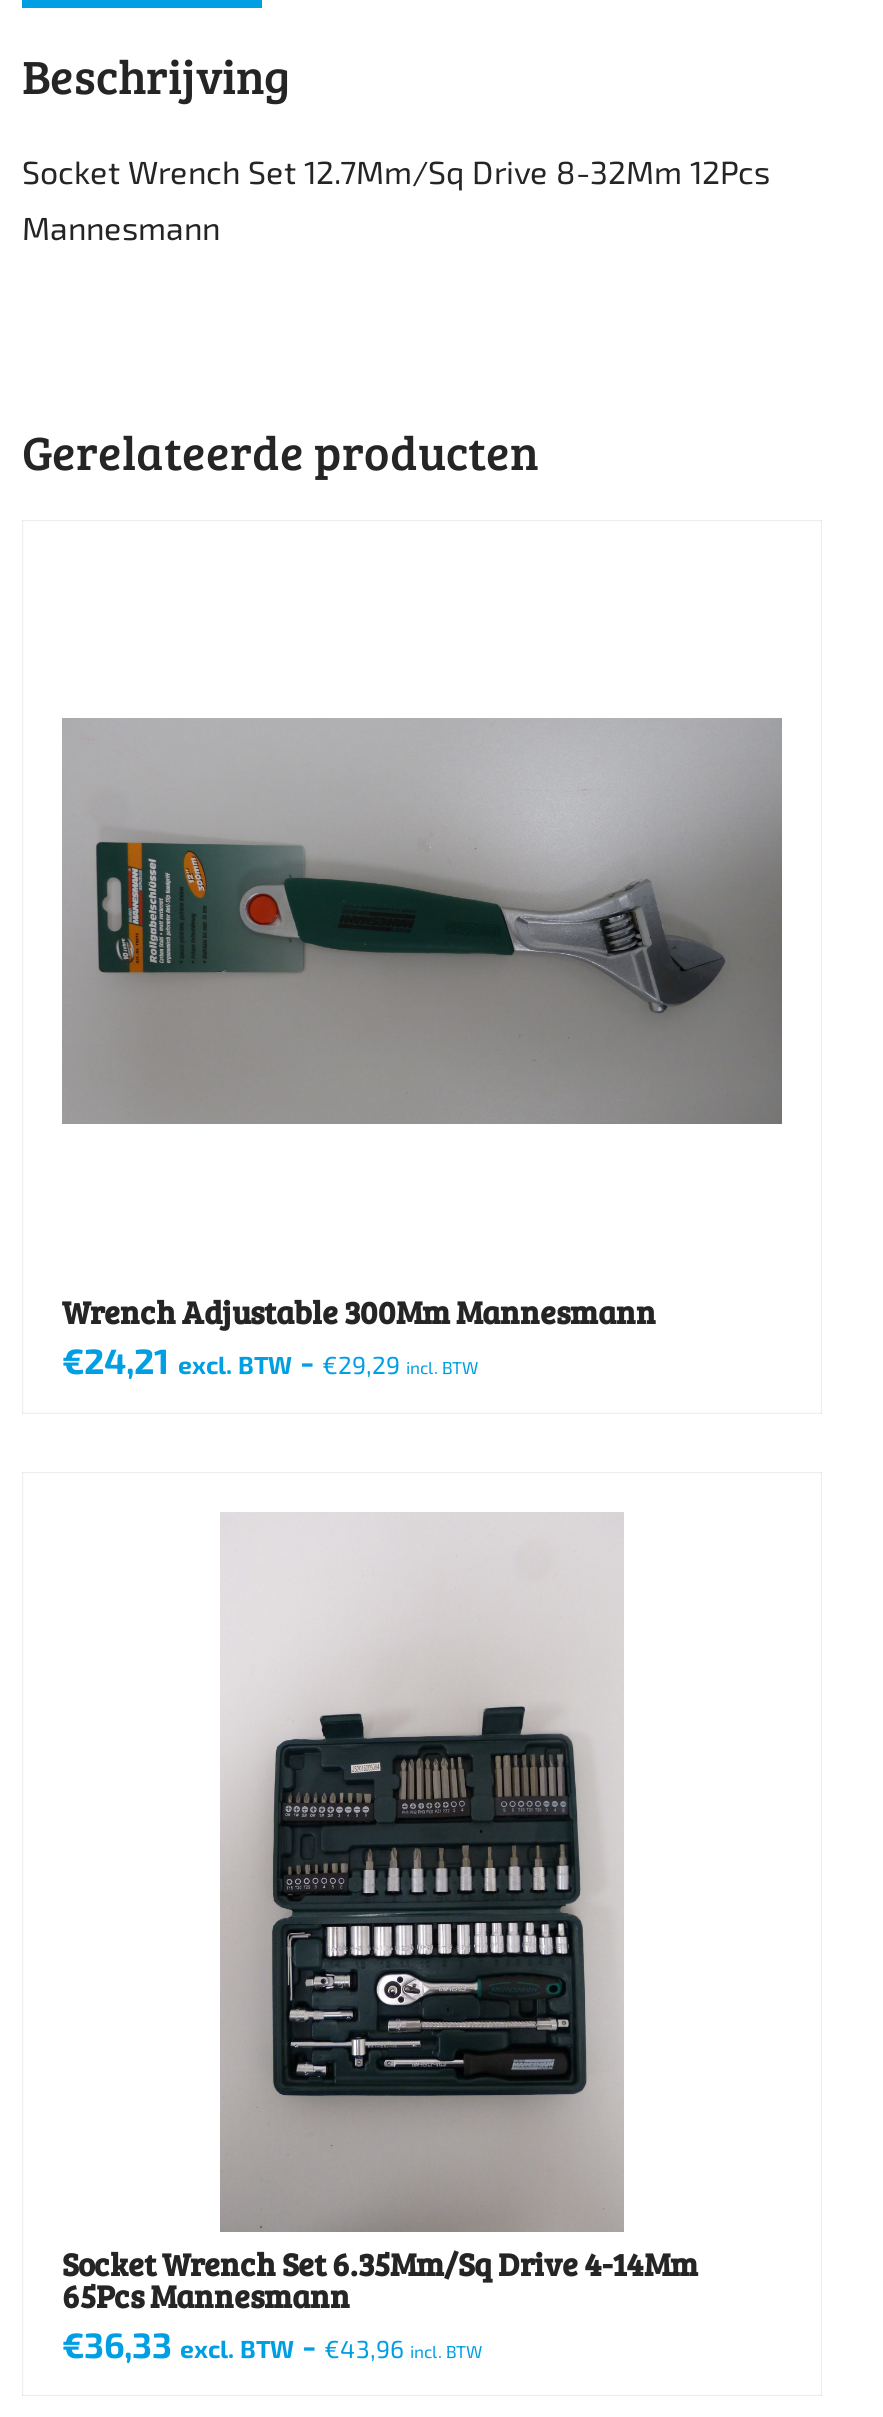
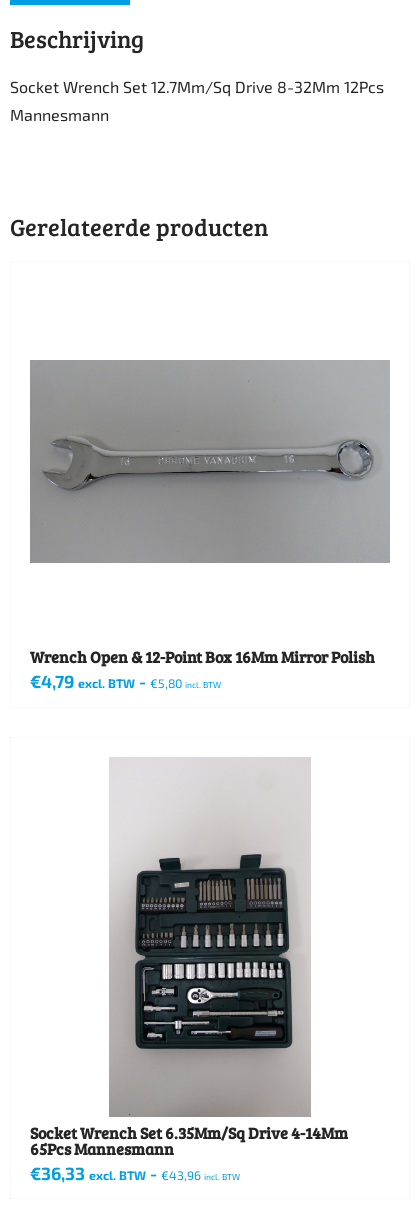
- [image]
+ [image]

- Wrench Adjustable 300Mm Mannesmann
- €24,21 excl. BTW - €29,29 incl. BTW
+ Wrench Open & 12-Point Box 16Mm Mirror Polish
+ €4,79 excl. BTW - €5,80 incl. BTW
